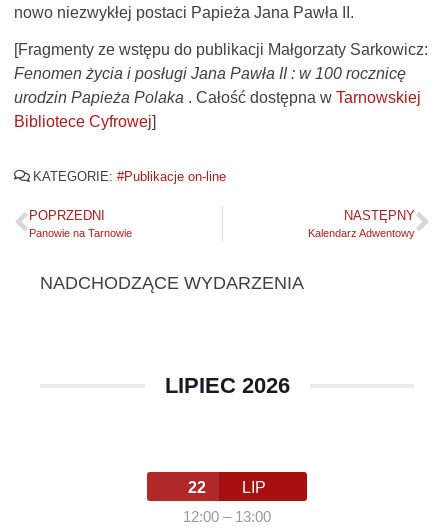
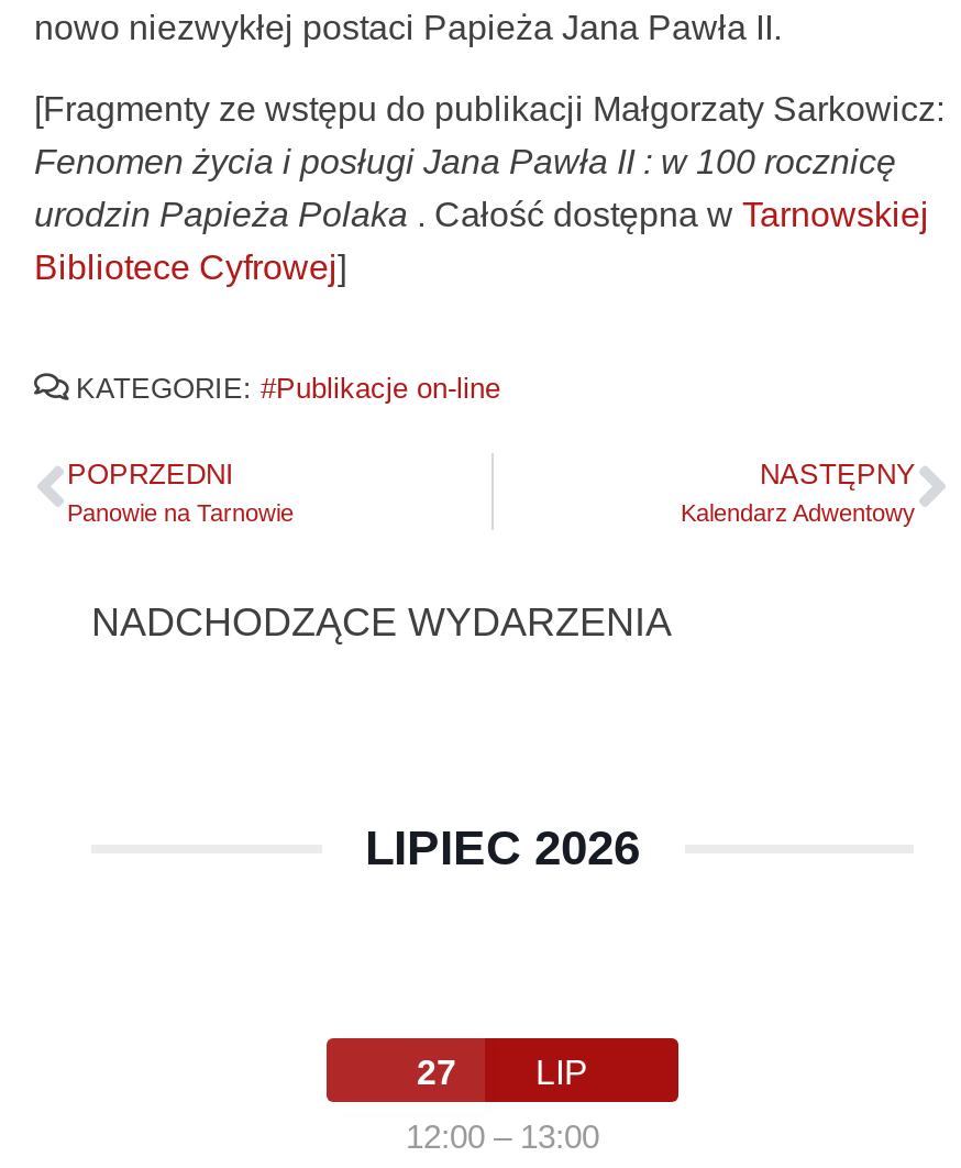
- 22 LIP
+ 27 LIP
